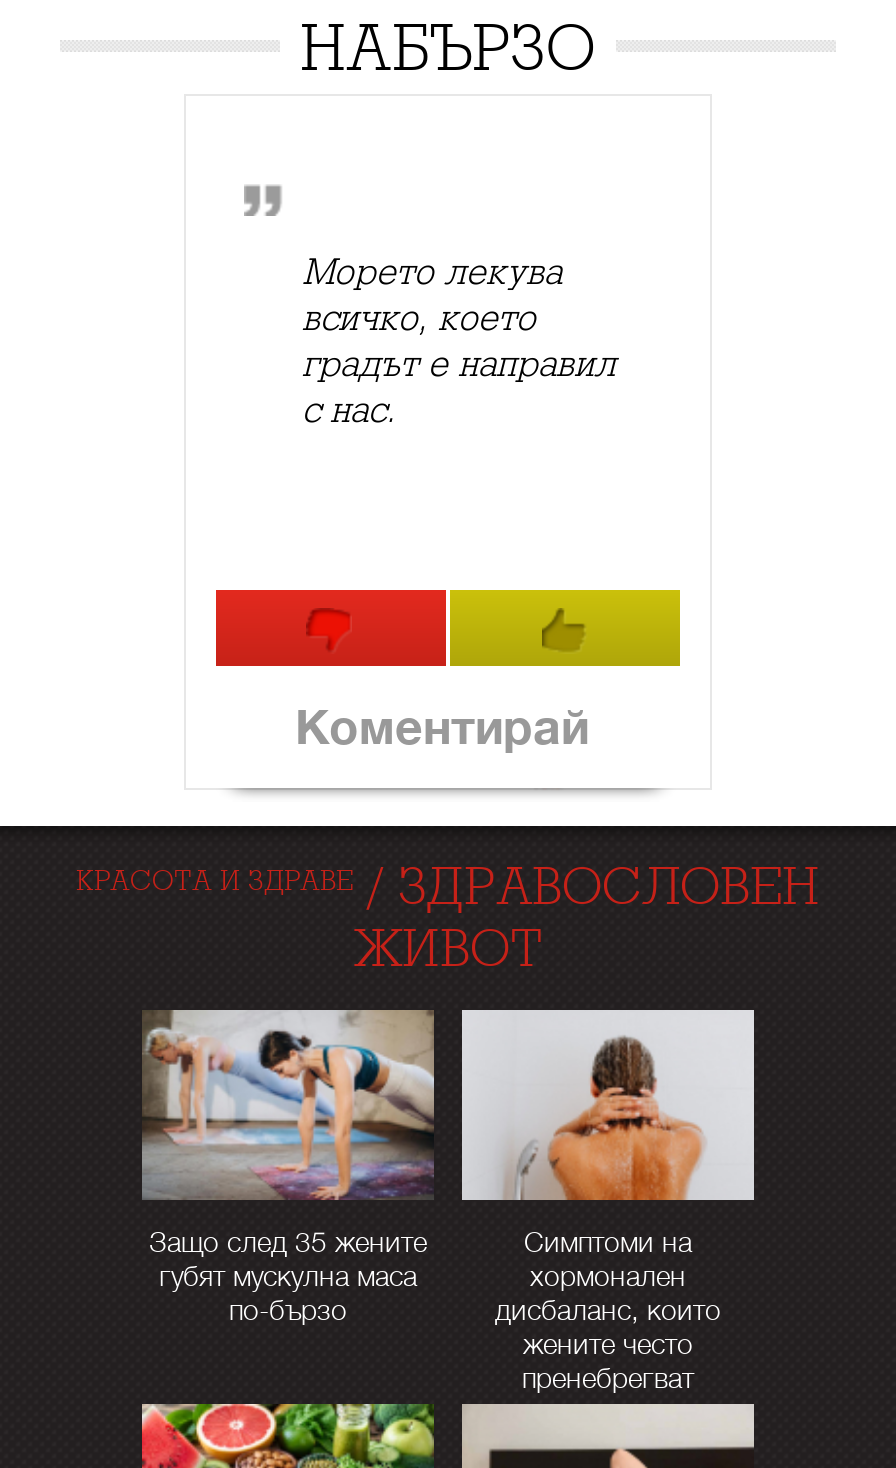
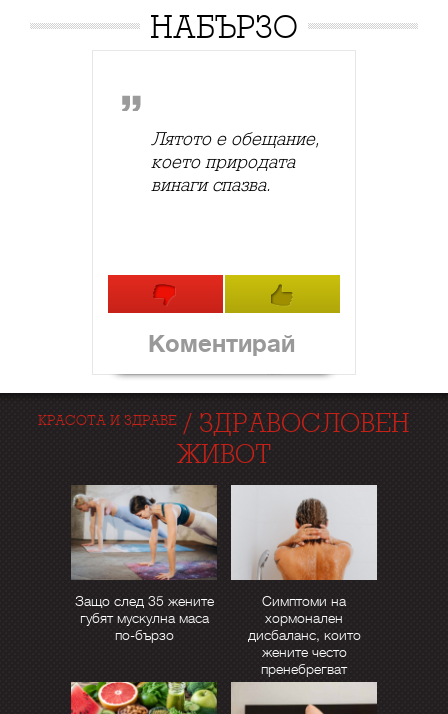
- Морето лекува
- всичко, което
- градът е направил
- с нас.
+ Лятото е обещание,
+ което природата
+ винаги спазва.
